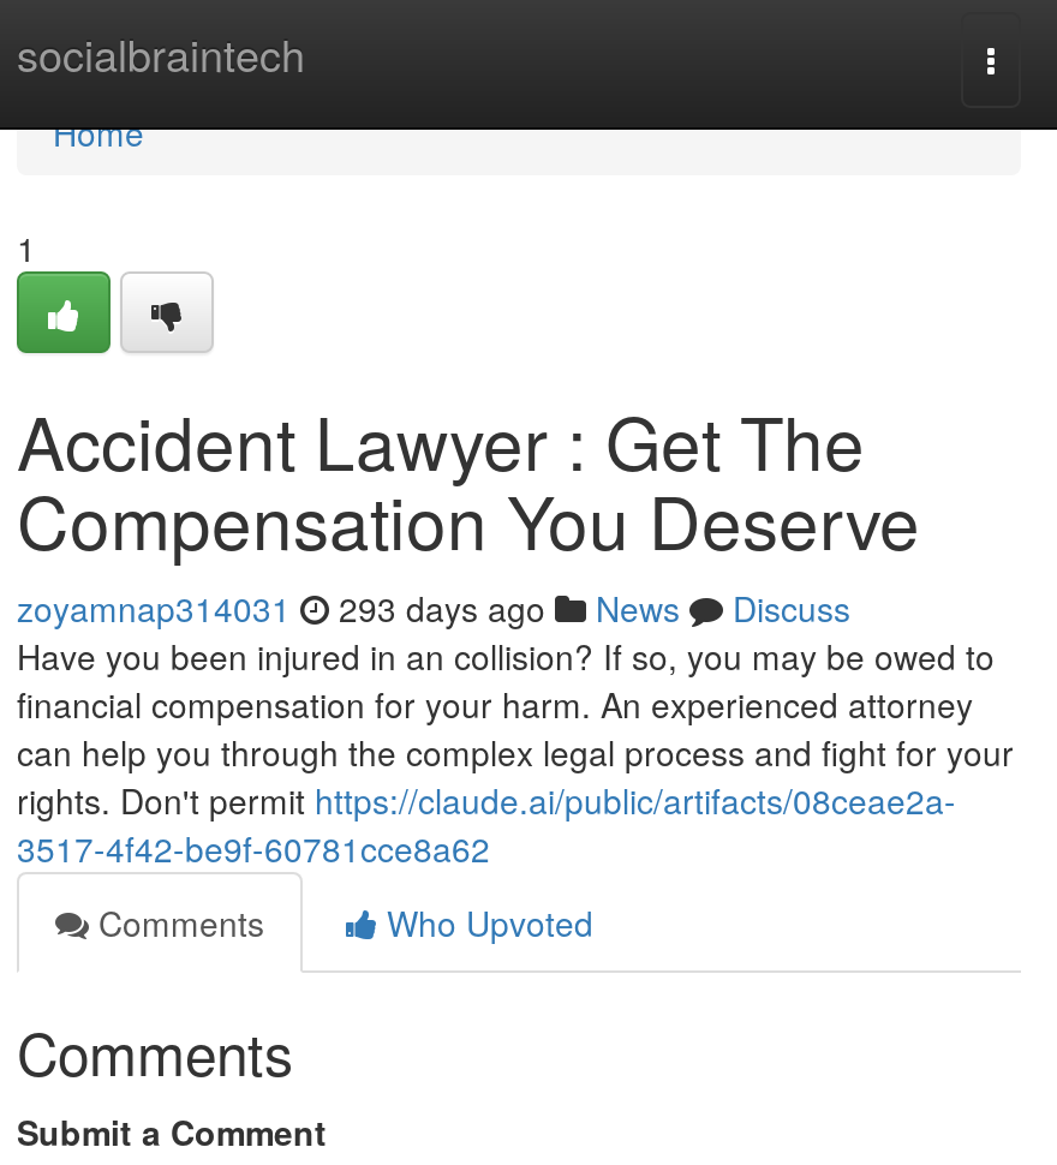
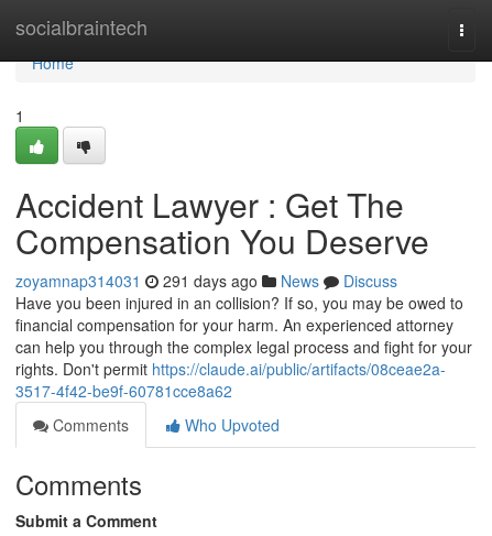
- zoyamnap314031 293 days ago News Discuss
+ zoyamnap314031 291 days ago News Discuss
